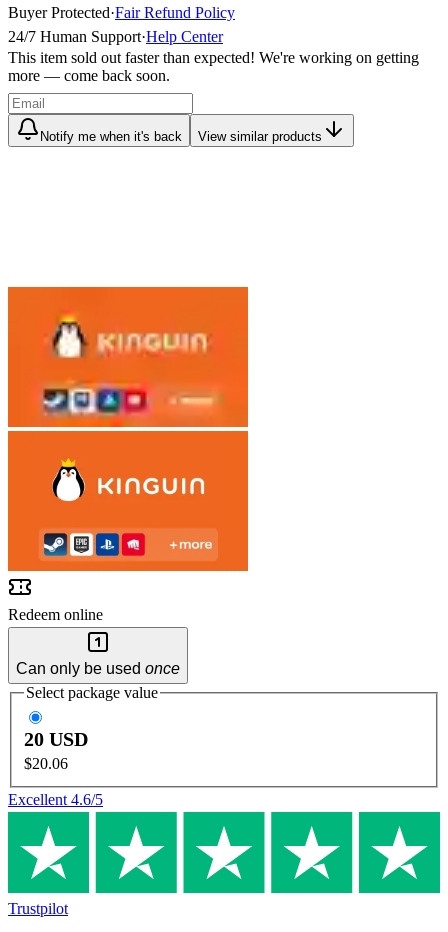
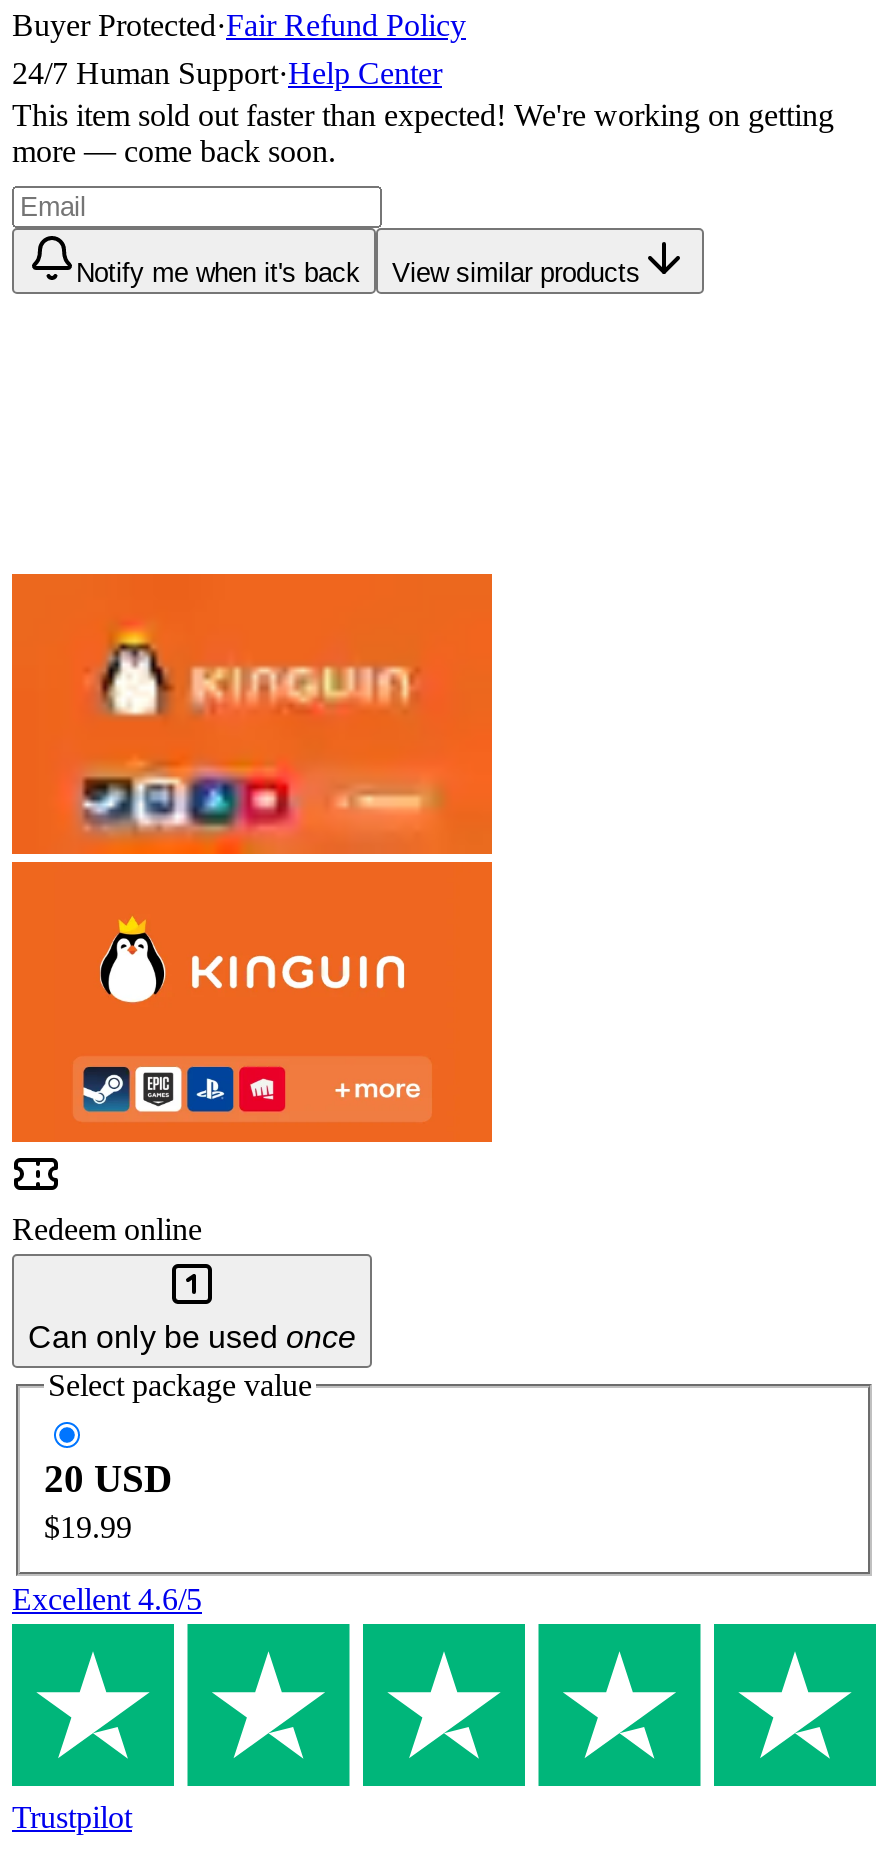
- $20.06
+ $19.99
